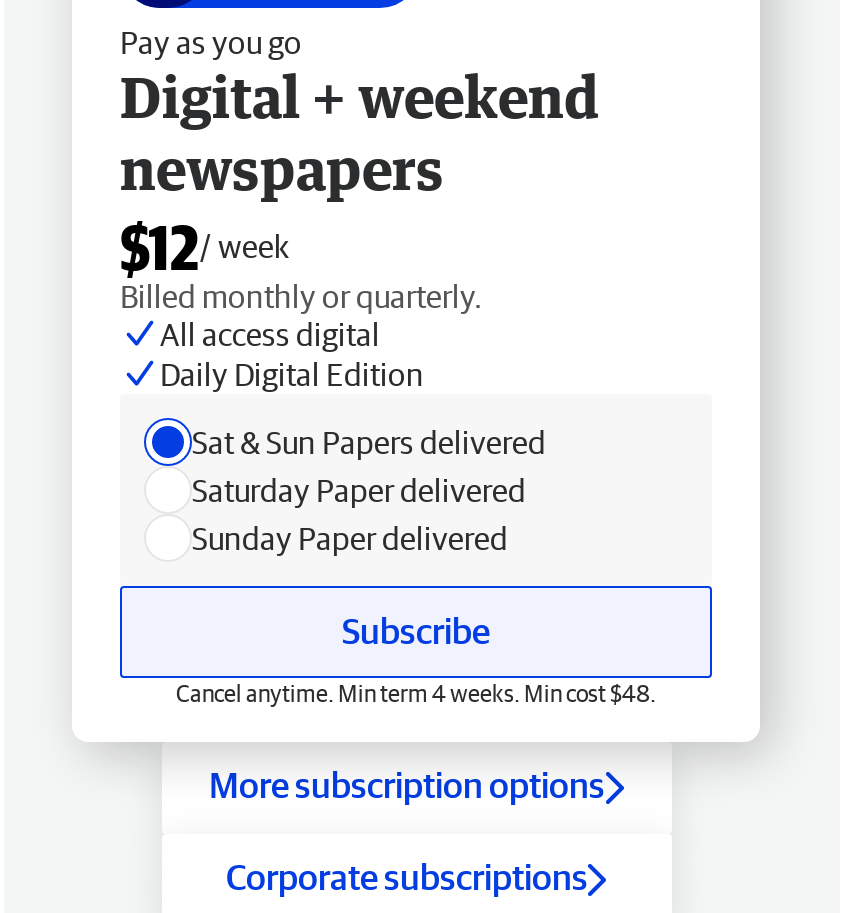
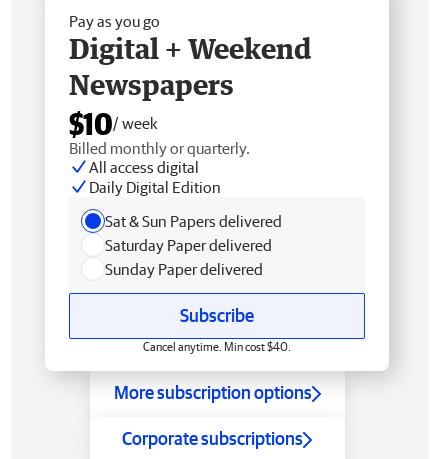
- Digital + weekend
- newspapers
- $12/ week
+ Digital + Weekend
+ Newspapers
+ $10/ week

- Cancel anytime. Min term 4 weeks. Min cost $48.
+ Cancel anytime. Min cost $40.
